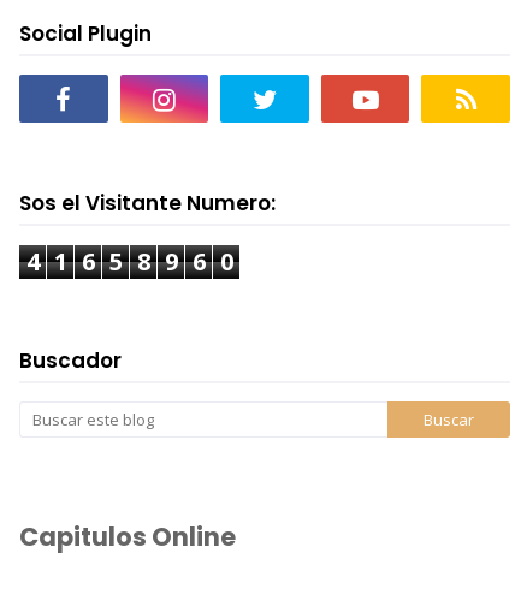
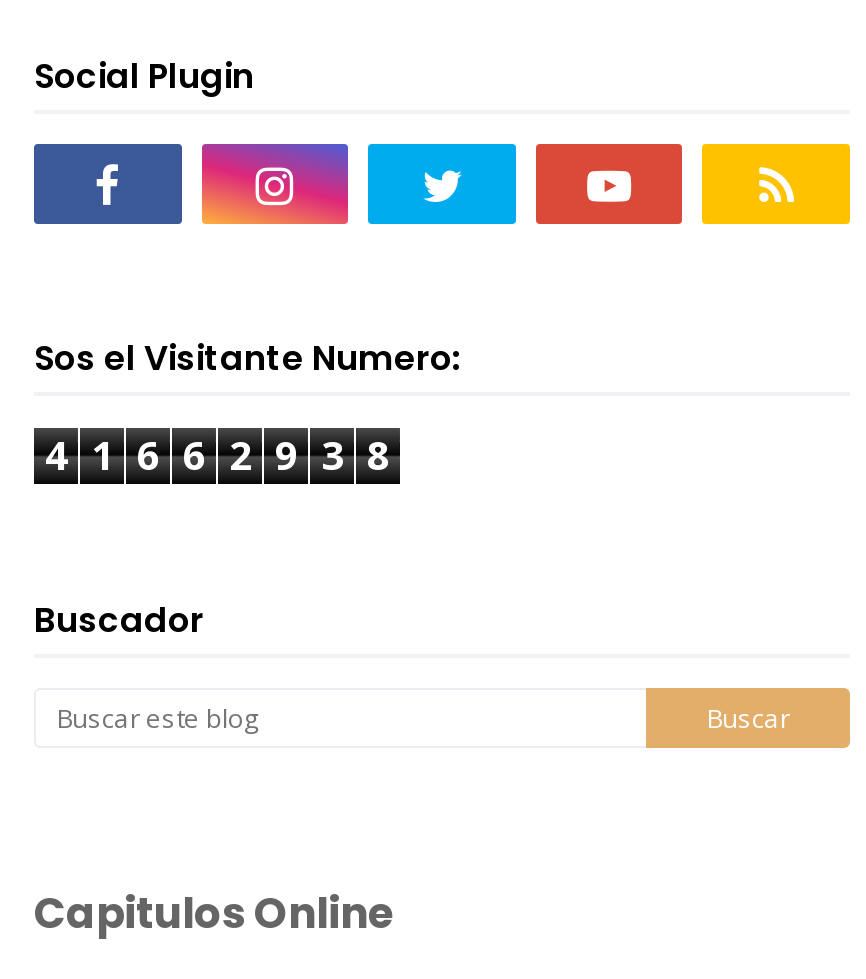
- 4 1 6 5 8 9 6 0
+ 4 1 6 6 2 9 3 8
